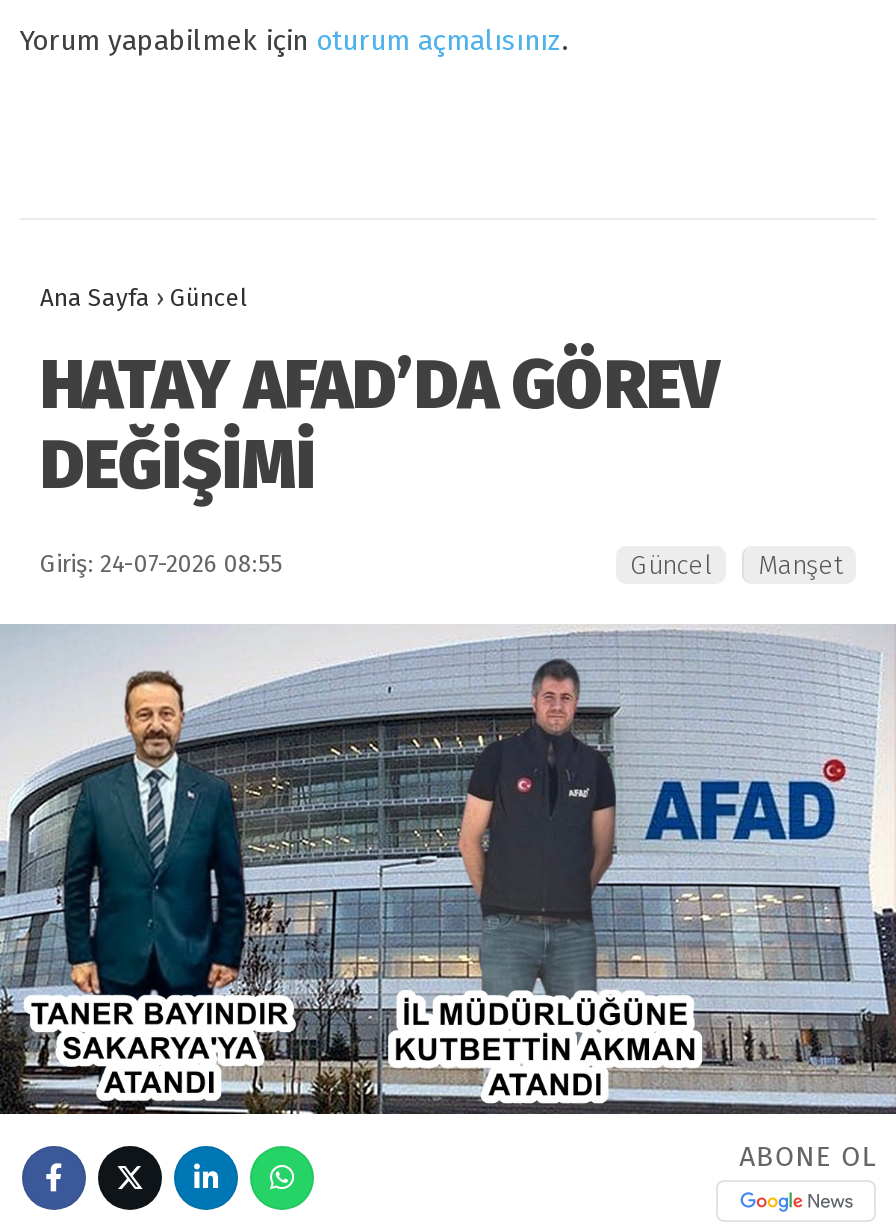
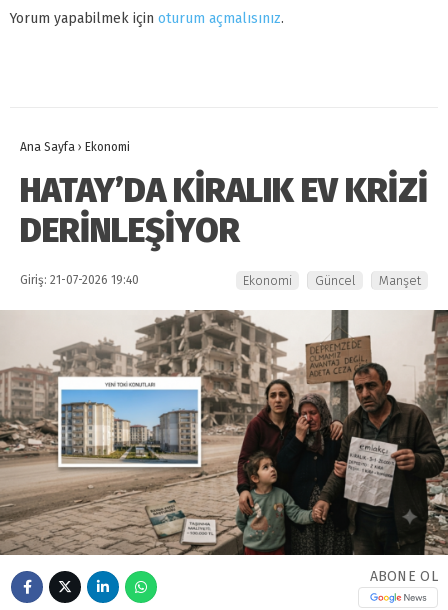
- Ana Sayfa › Güncel
- HATAY AFAD’DA GÖREV
- DEĞİŞİMİ
+ Ana Sayfa › Ekonomi
+ HATAY’DA KİRALIK EV KRİZİ
+ DERİNLEŞİYOR

- Giriş: 24-07-2026 08:55
+ Giriş: 21-07-2026 19:40
+ Ekonomi

- [image]
+ [image]
